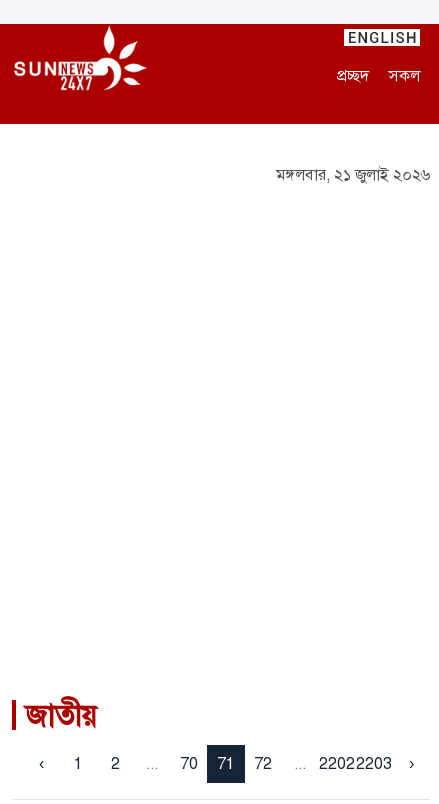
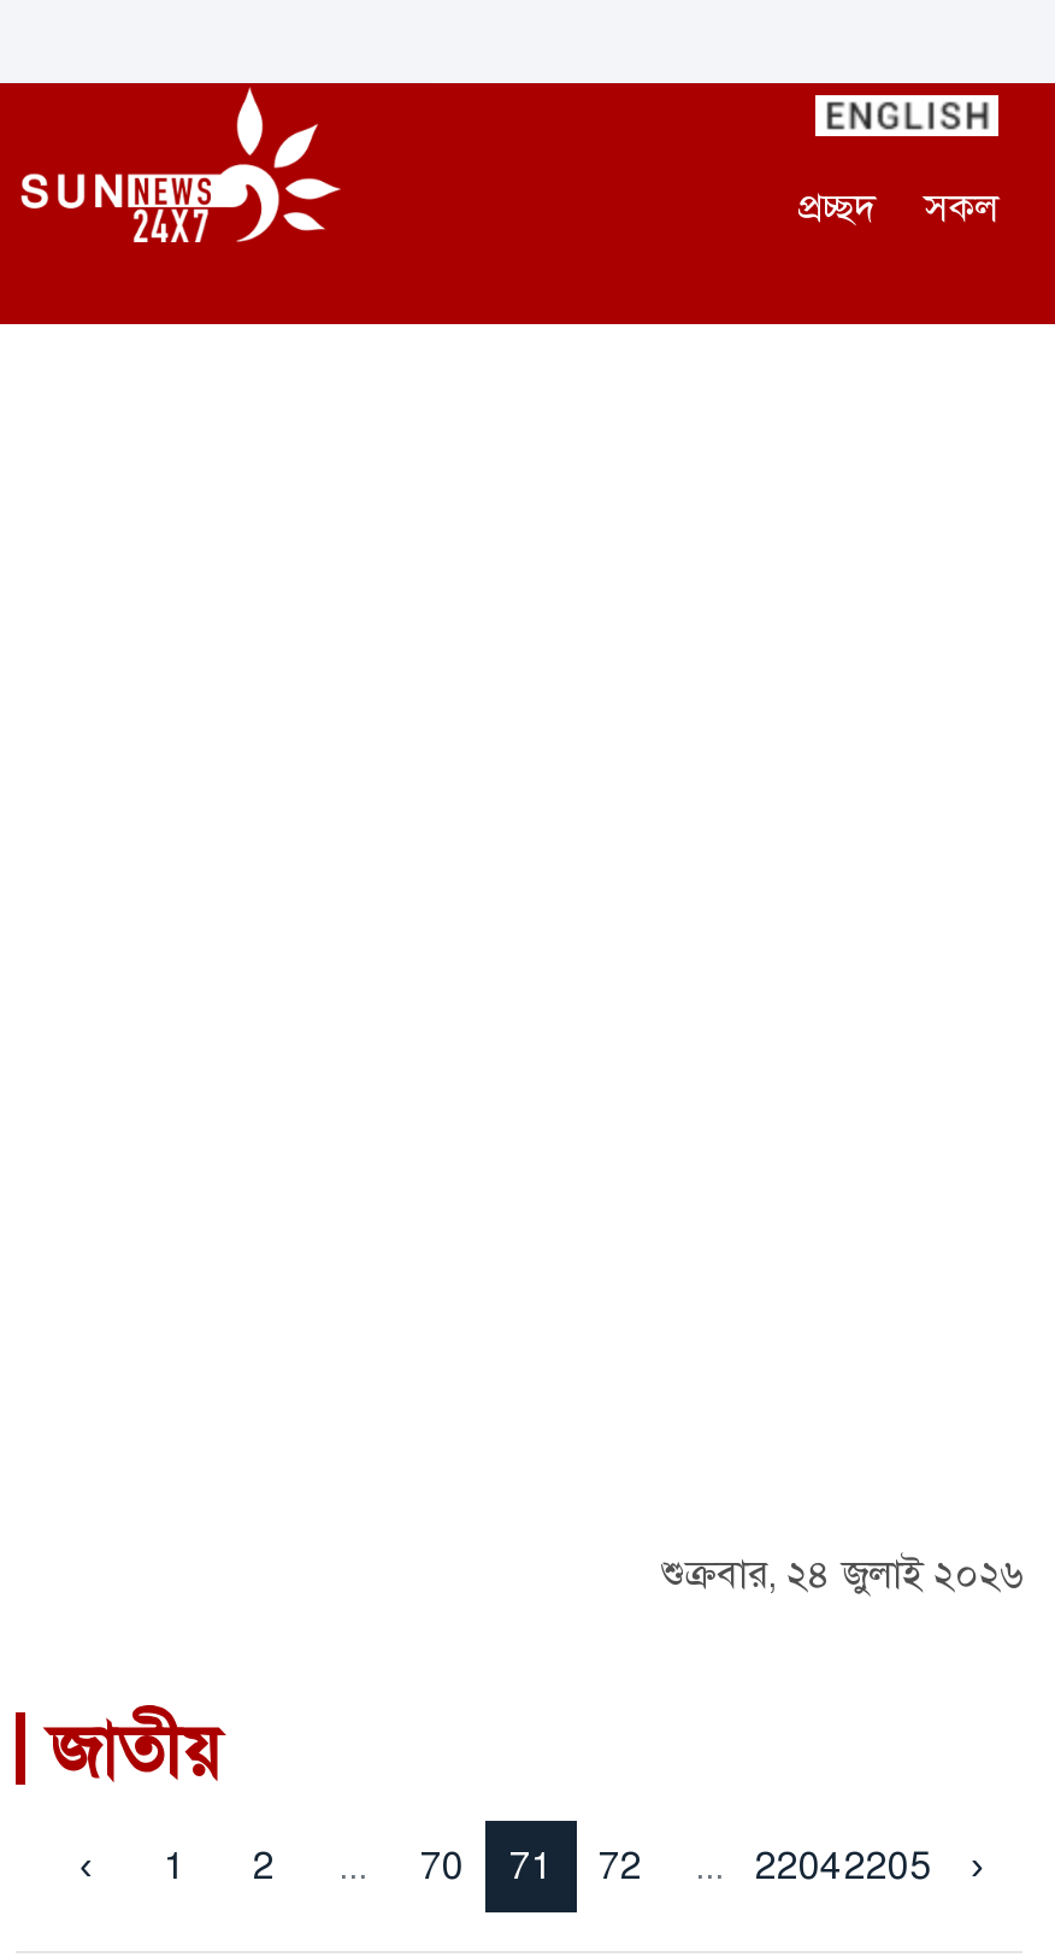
- মঙ্গলবার, ২১ জুলাই ২০২৬
+ শুক্রবার, ২৪ জুলাই ২০২৬

- 22022203
+ 22042205
